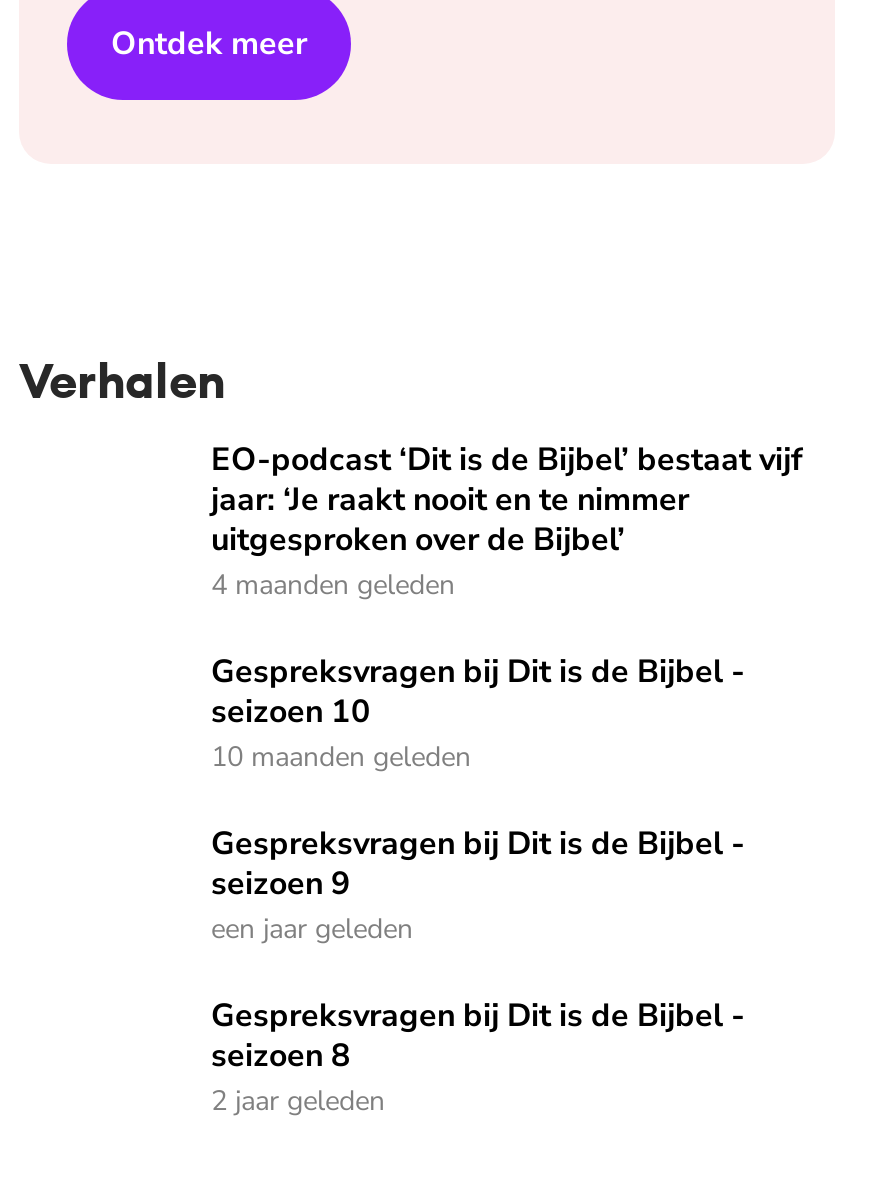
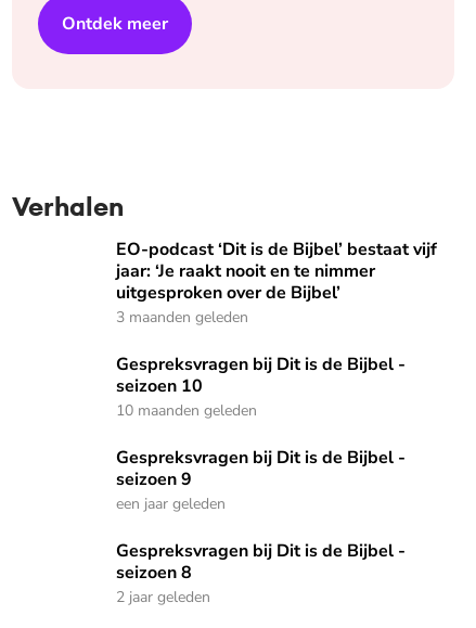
- 4 maanden geleden
+ 3 maanden geleden
